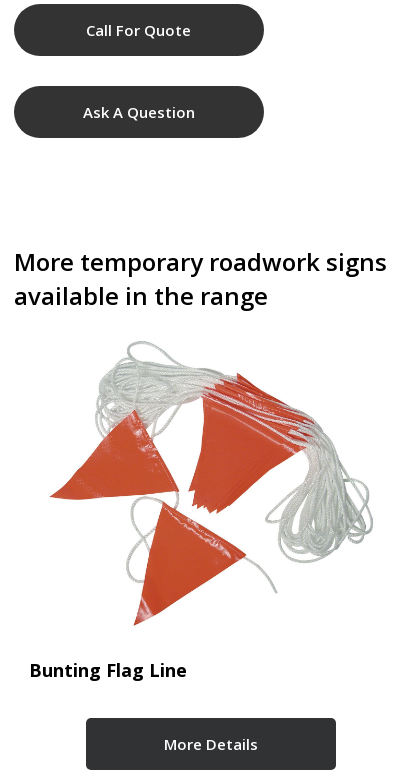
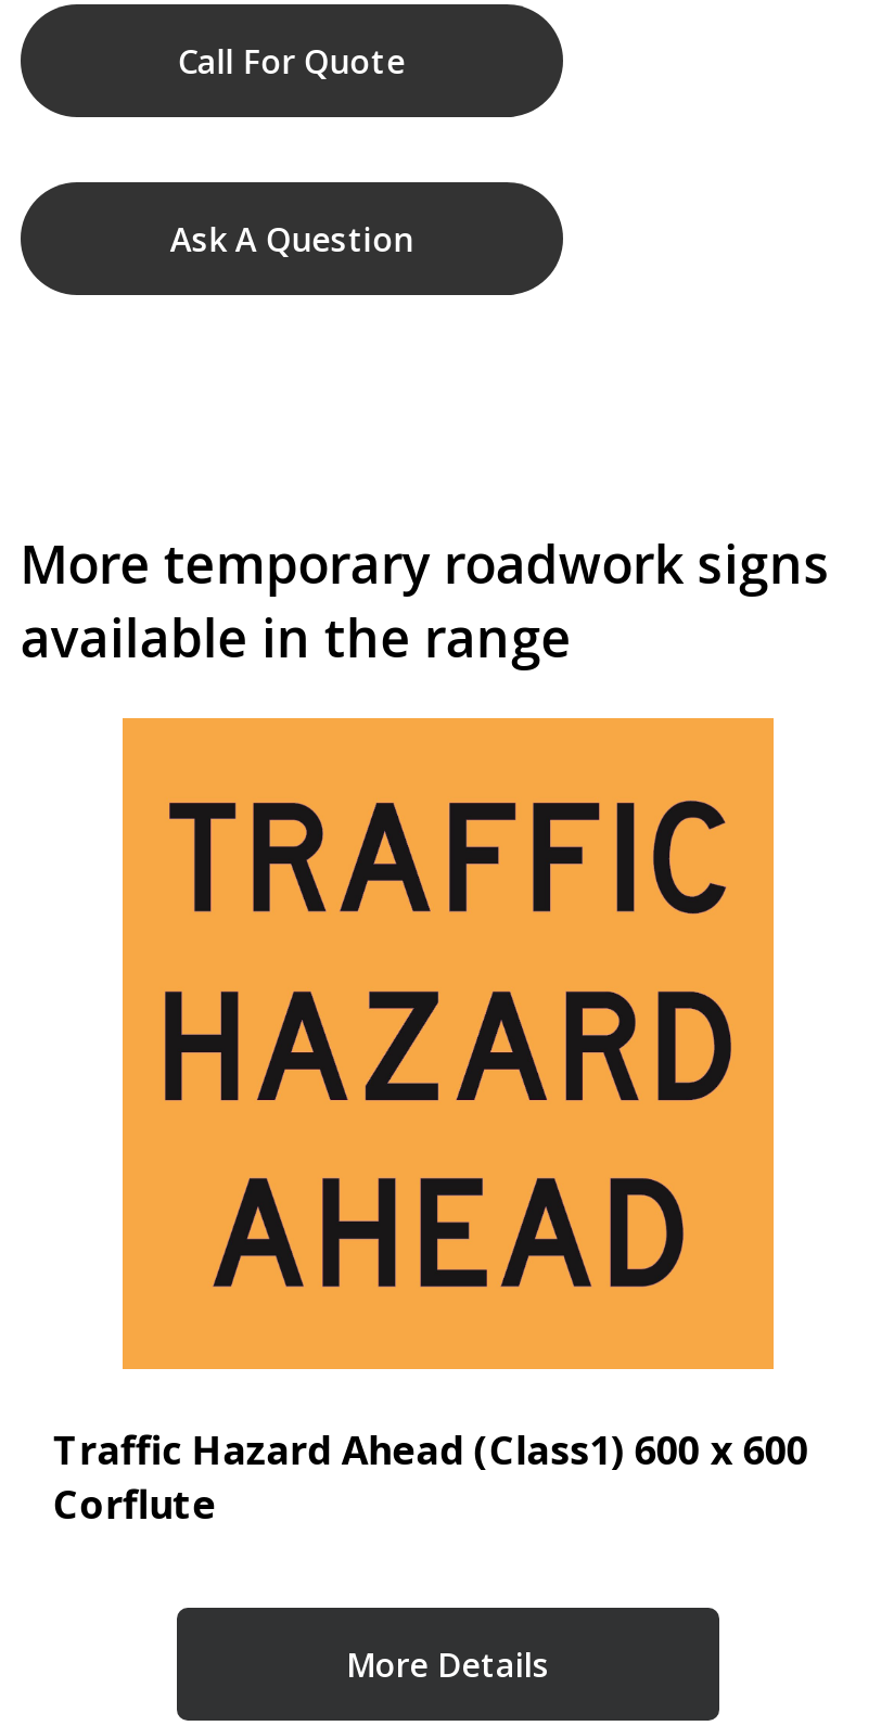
- [image]
- Bunting Flag Line
+ [image]
+ Traffic Hazard Ahead (Class1) 600 x 600
+ Corflute
